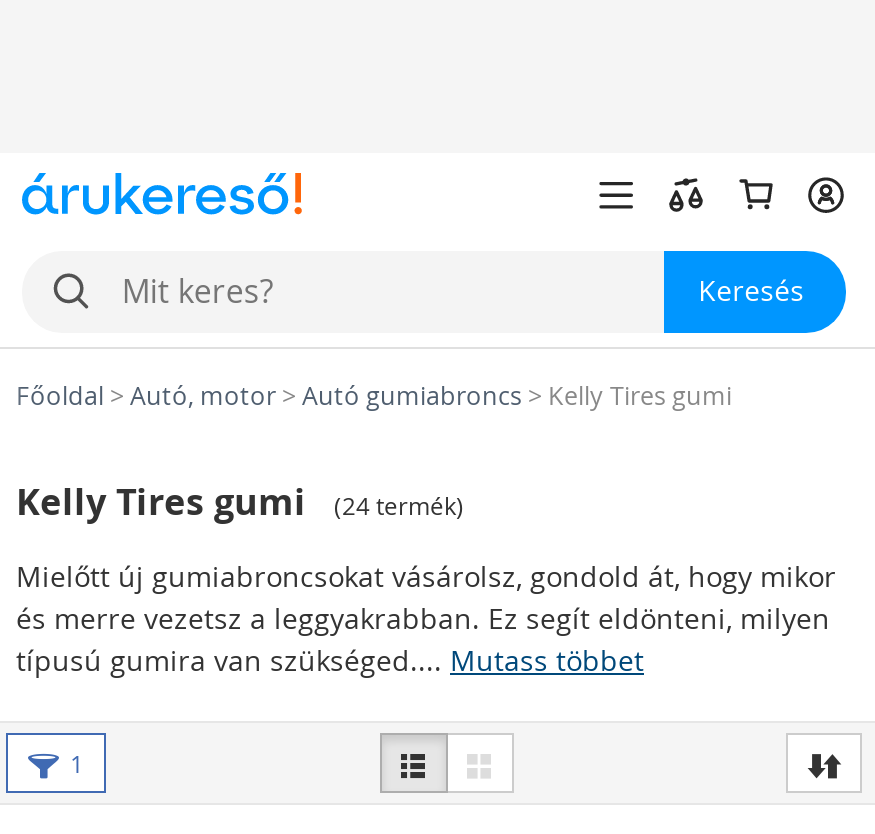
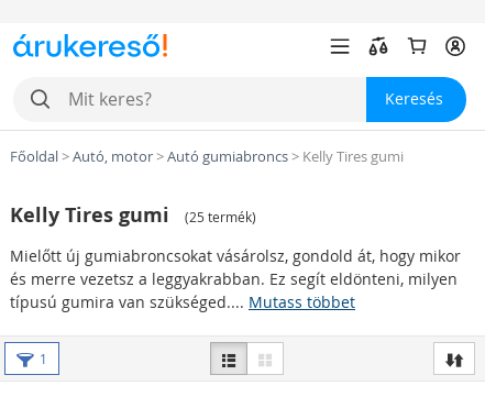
- Kelly Tires gumi (24 termék)
+ Kelly Tires gumi (25 termék)
